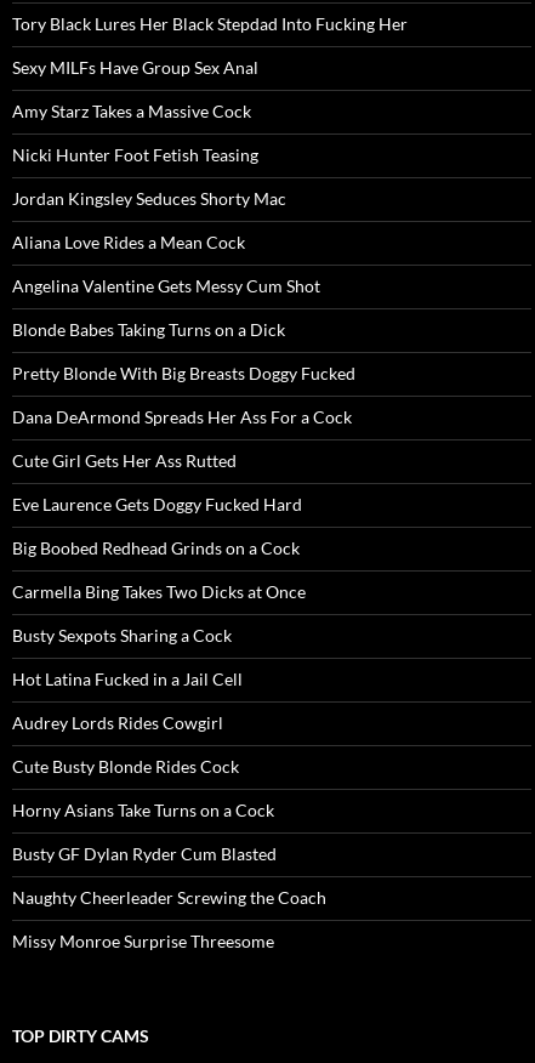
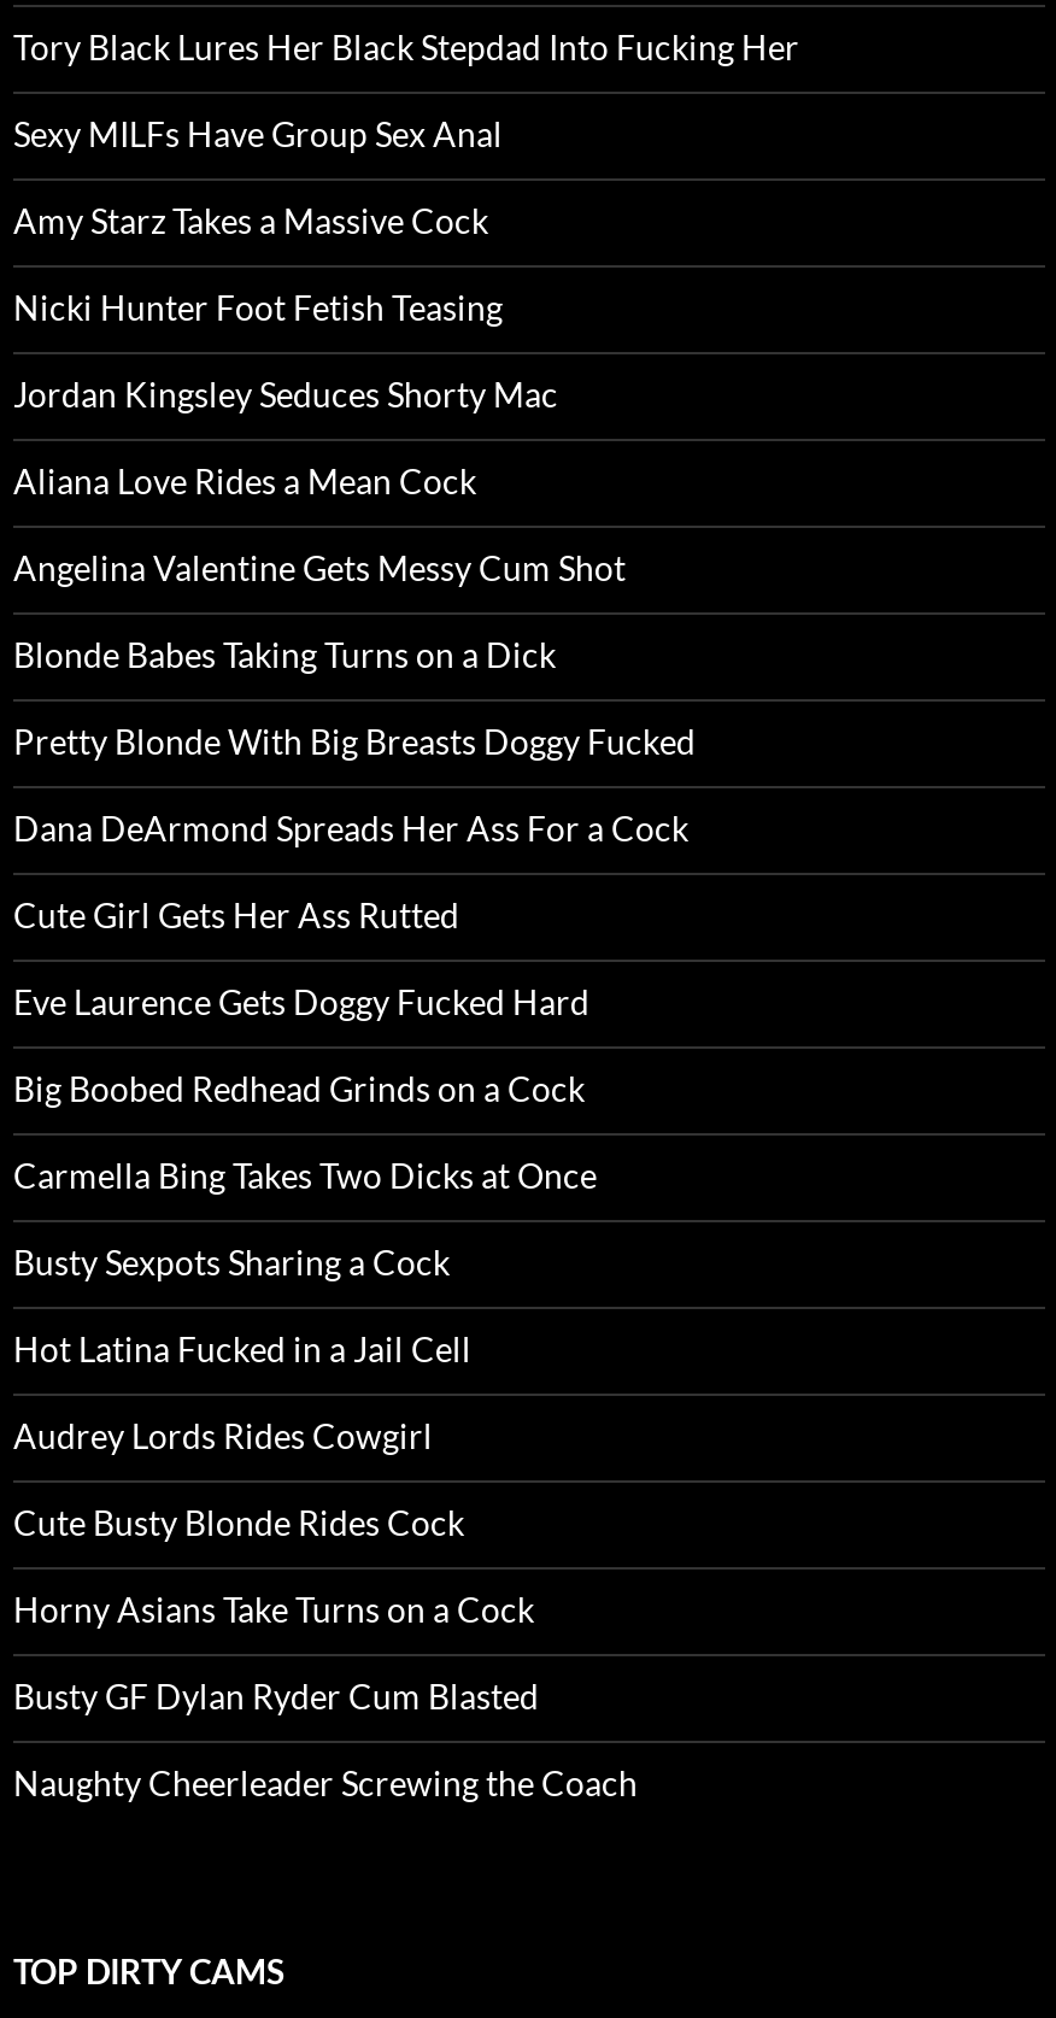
- Missy Monroe Surprise Threesome
